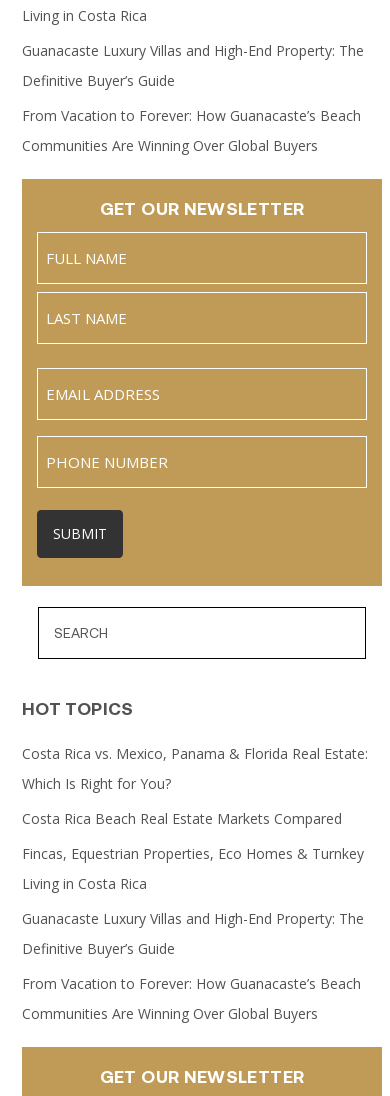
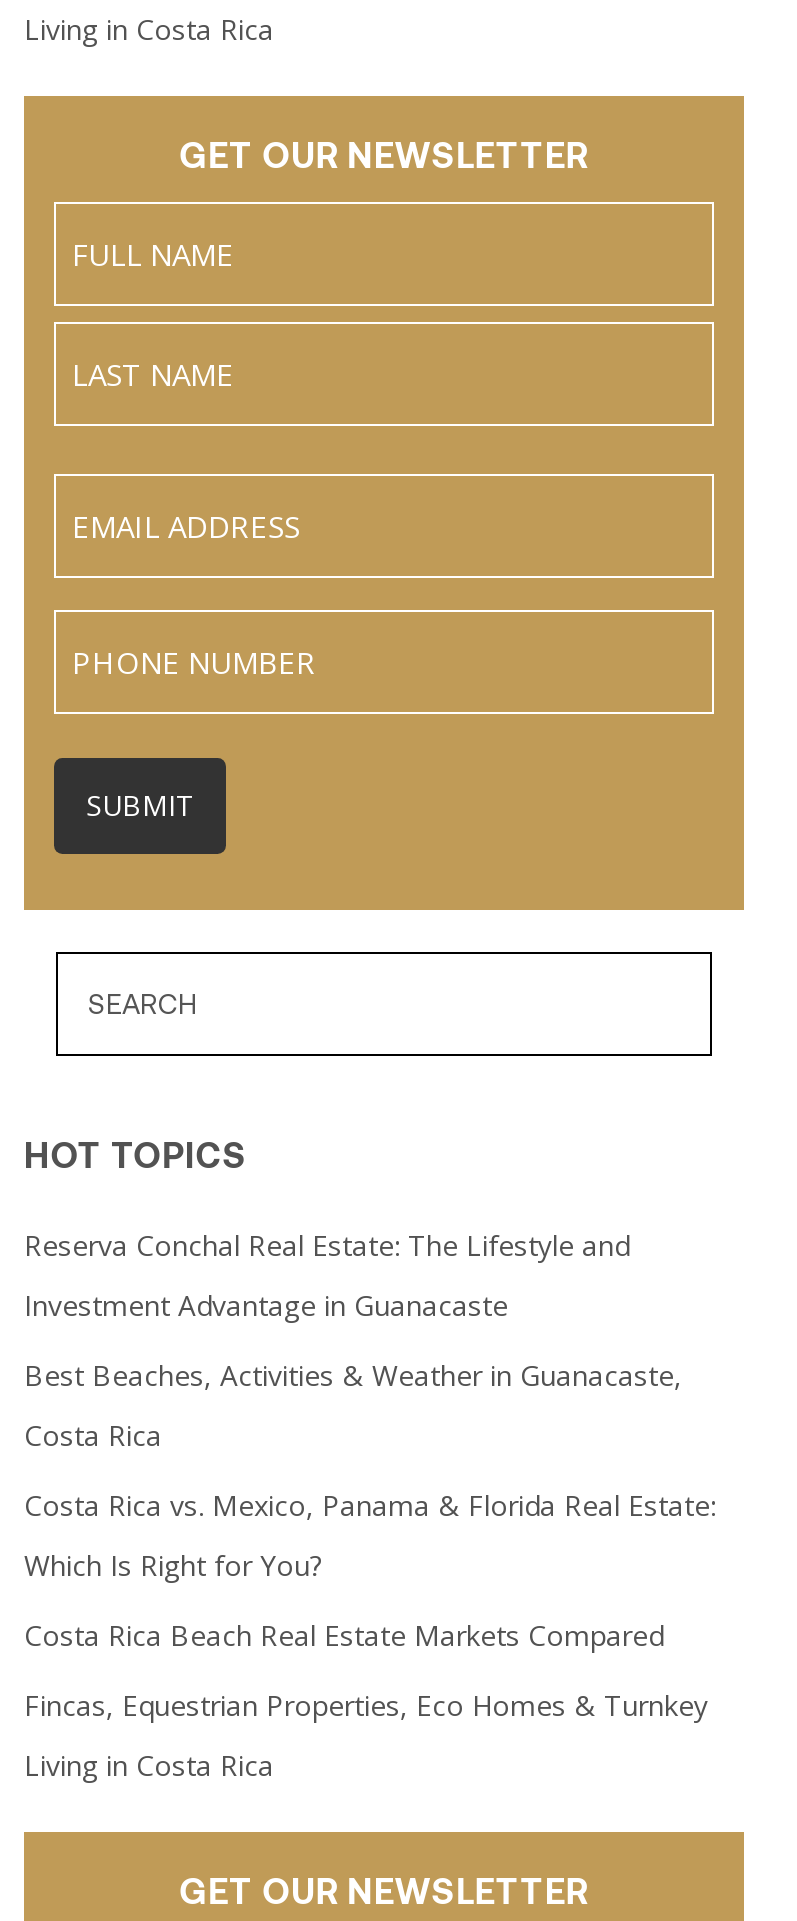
- Guanacaste Luxury Villas and High-End Property: The
- Definitive Buyer’s Guide
- From Vacation to Forever: How Guanacaste’s Beach
- Communities Are Winning Over Global Buyers

+ Reserva Conchal Real Estate: The Lifestyle and
+ Investment Advantage in Guanacaste
+ Best Beaches, Activities & Weather in Guanacaste,
+ Costa Rica

- Guanacaste Luxury Villas and High-End Property: The
- Definitive Buyer’s Guide
- From Vacation to Forever: How Guanacaste’s Beach
- Communities Are Winning Over Global Buyers
